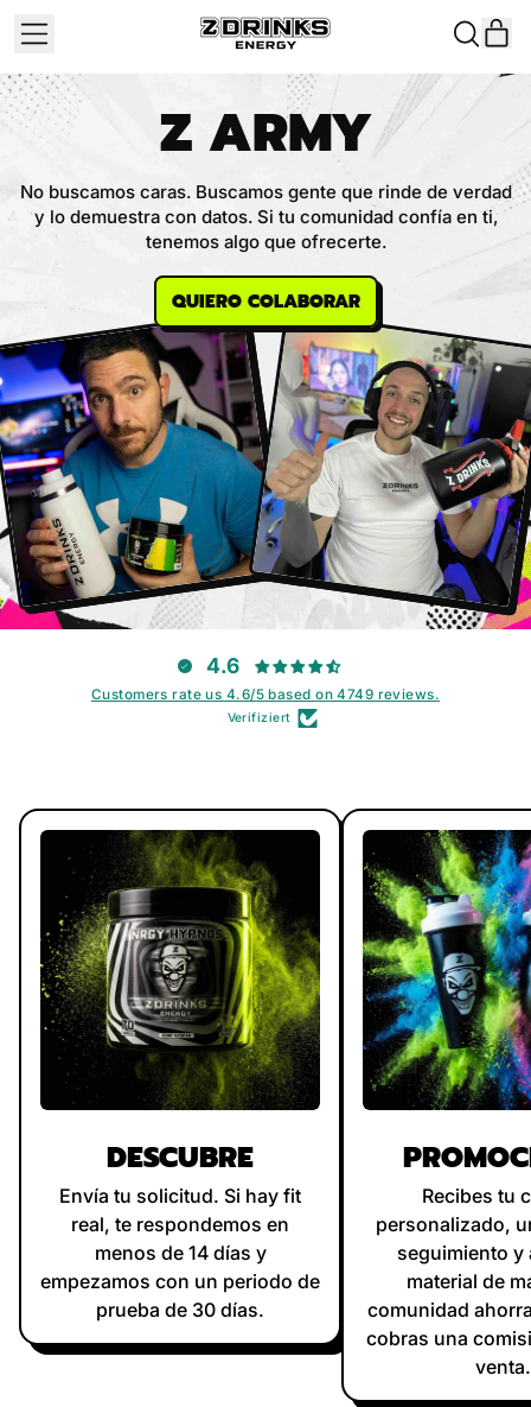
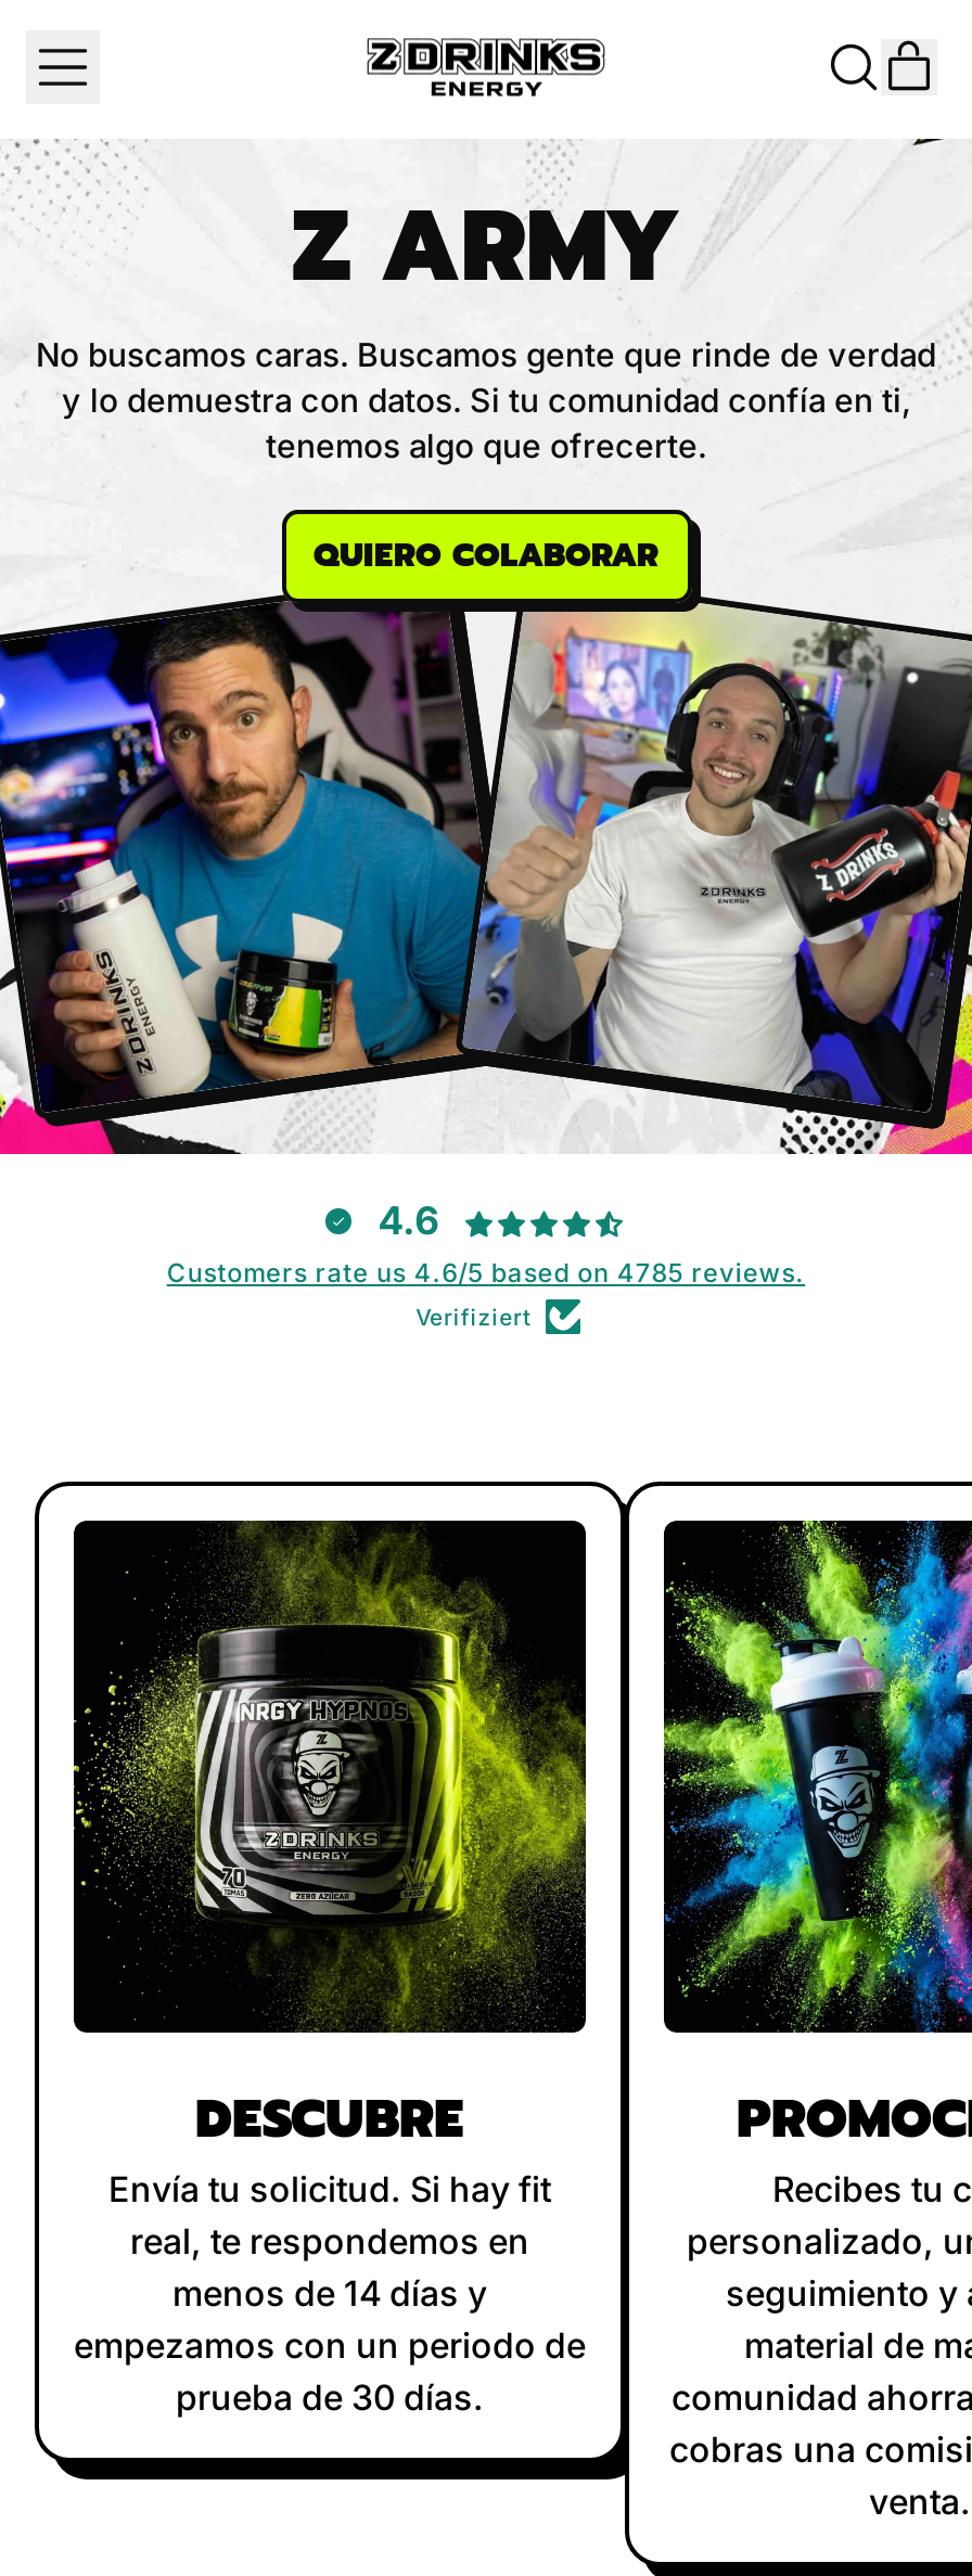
- Customers rate us 4.6/5 based on 4749 reviews.
+ Customers rate us 4.6/5 based on 4785 reviews.
